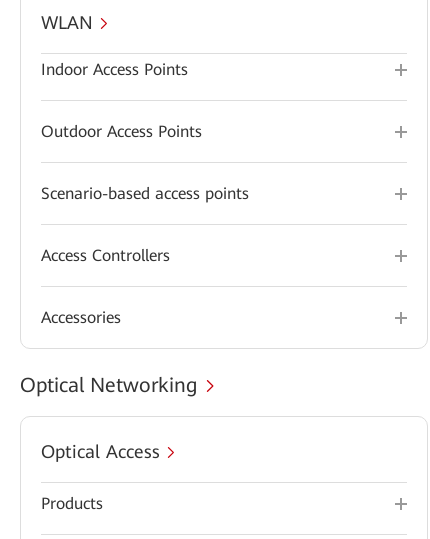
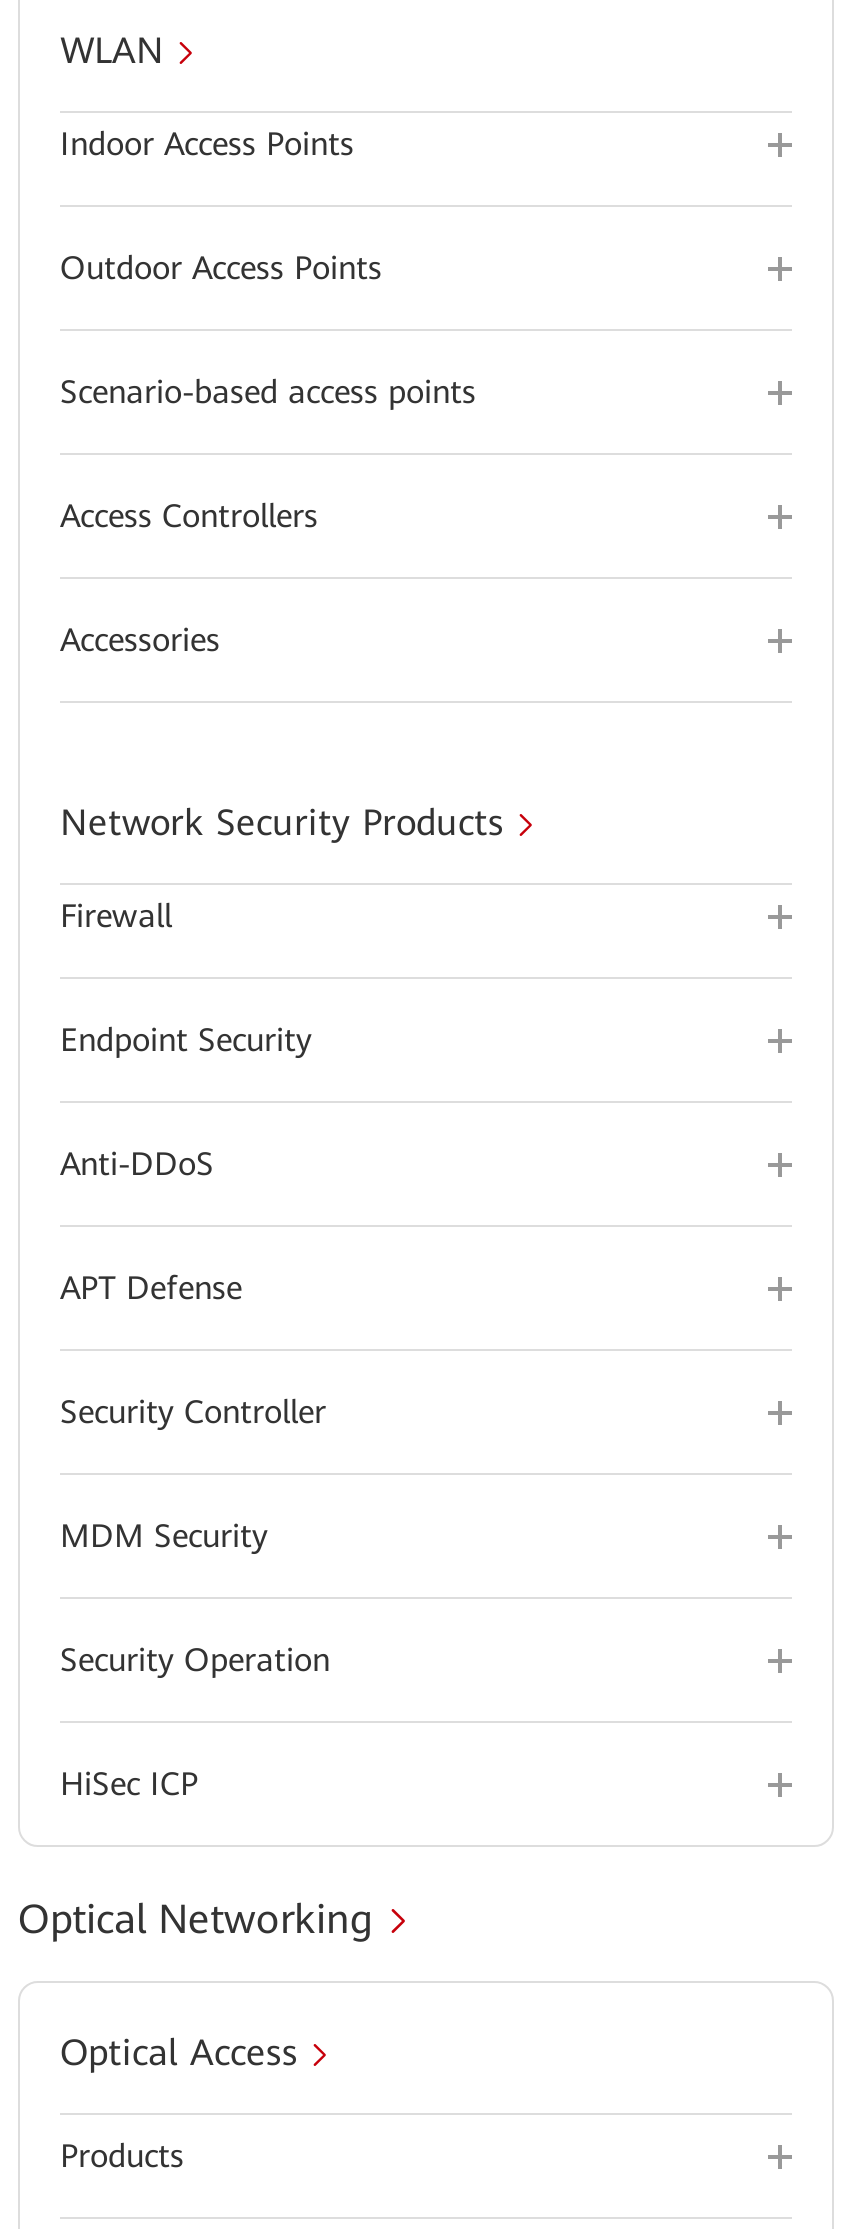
+ Network Security Products
+ Firewall
+ Endpoint Security
+ Anti-DDoS
+ APT Defense
+ Security Controller
+ MDM Security
+ Security Operation
+ HiSec ICP
